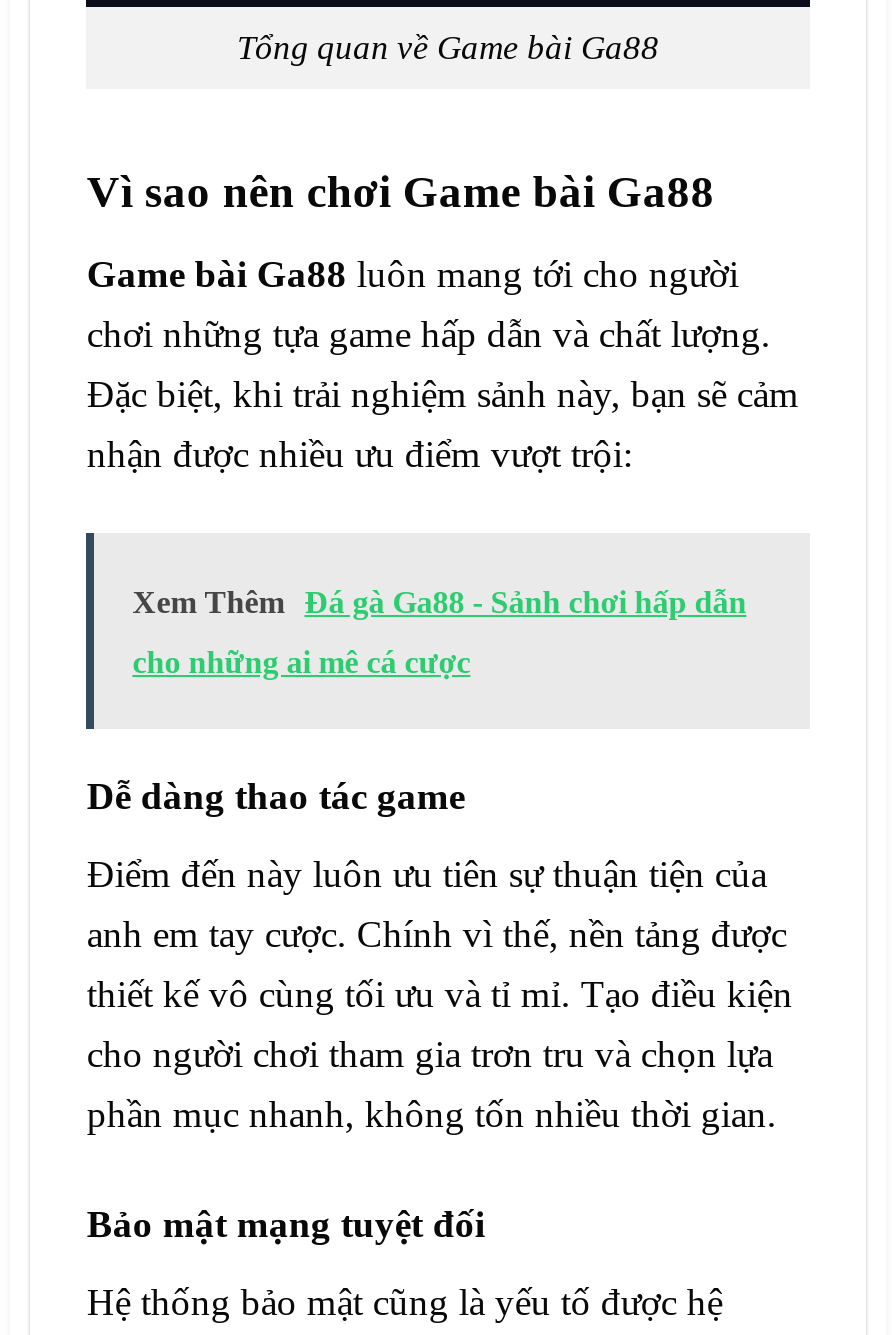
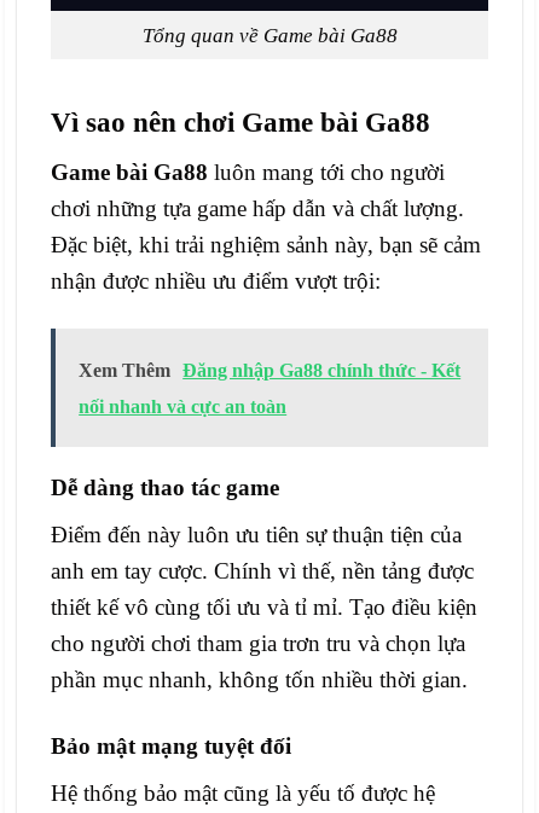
- Xem Thêm Đá gà Ga88 - Sảnh chơi hấp dẫn
+ Xem Thêm Đăng nhập Ga88 chính thức - Kết

- cho những ai mê cá cược
+ nối nhanh và cực an toàn
